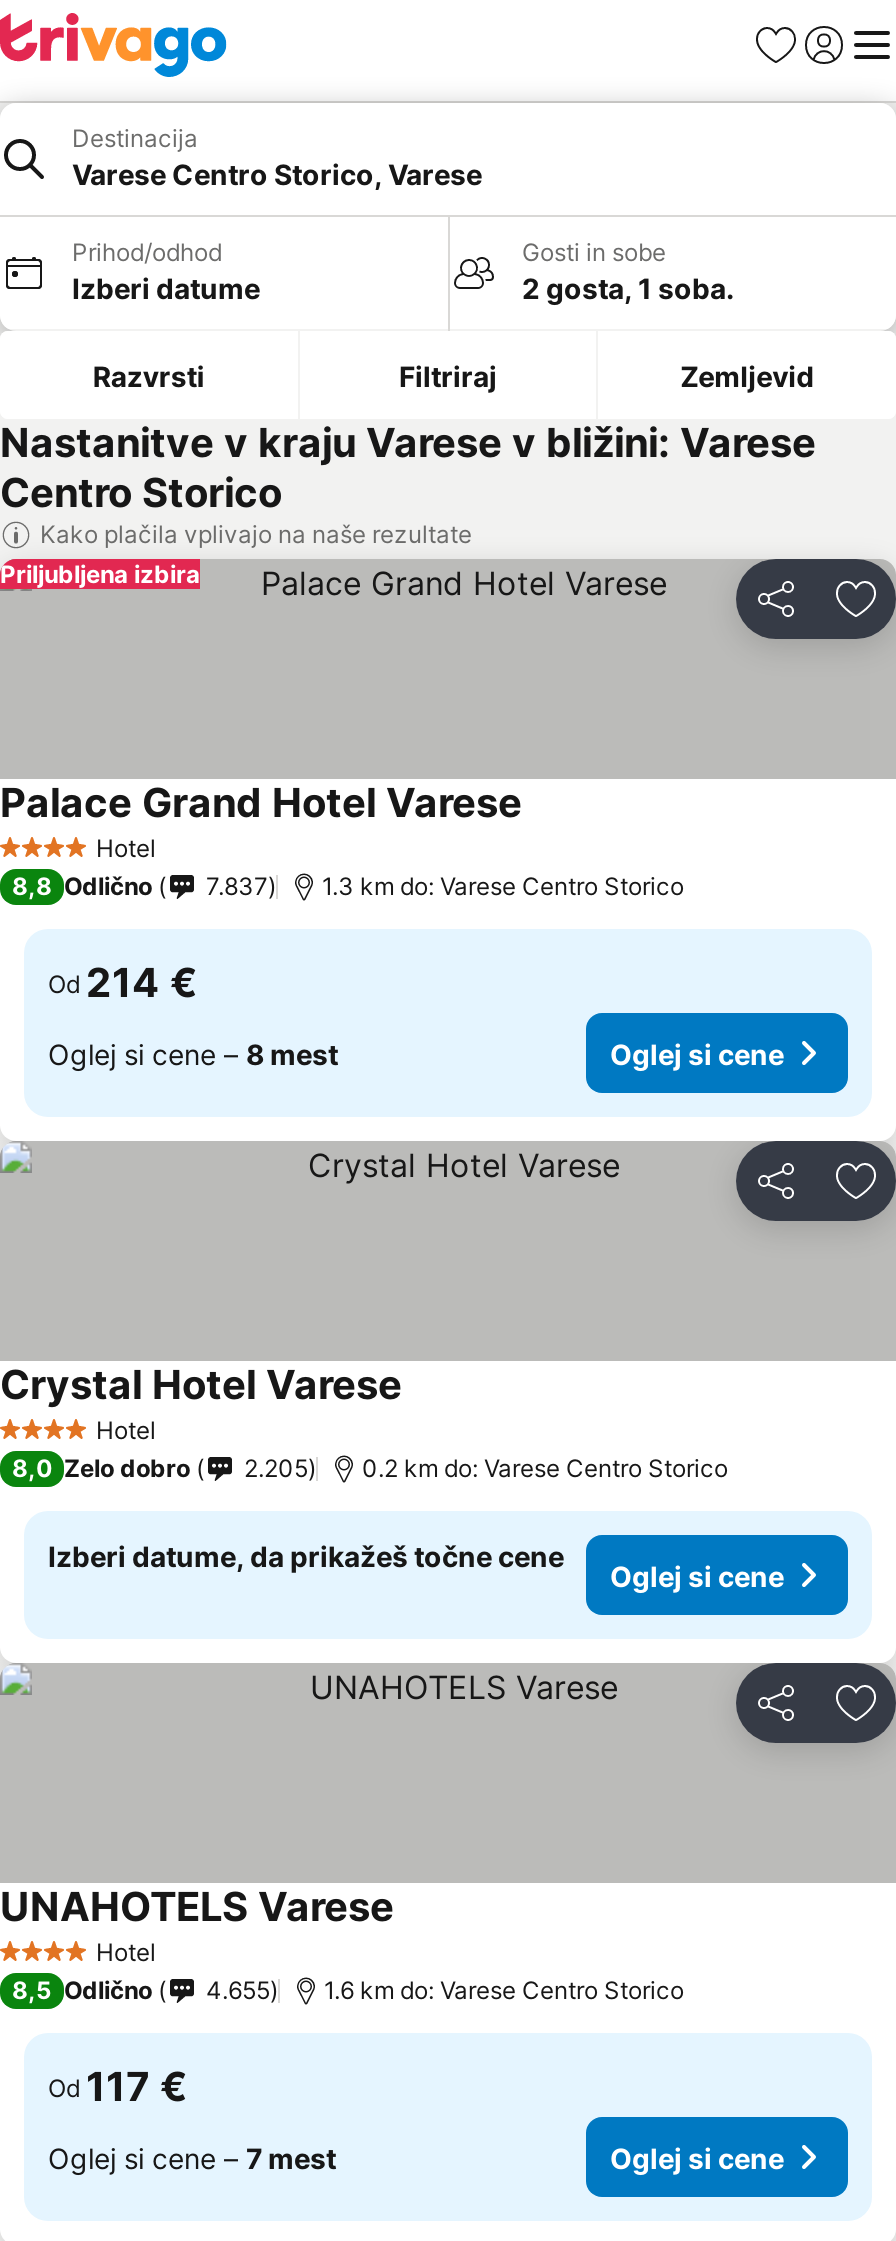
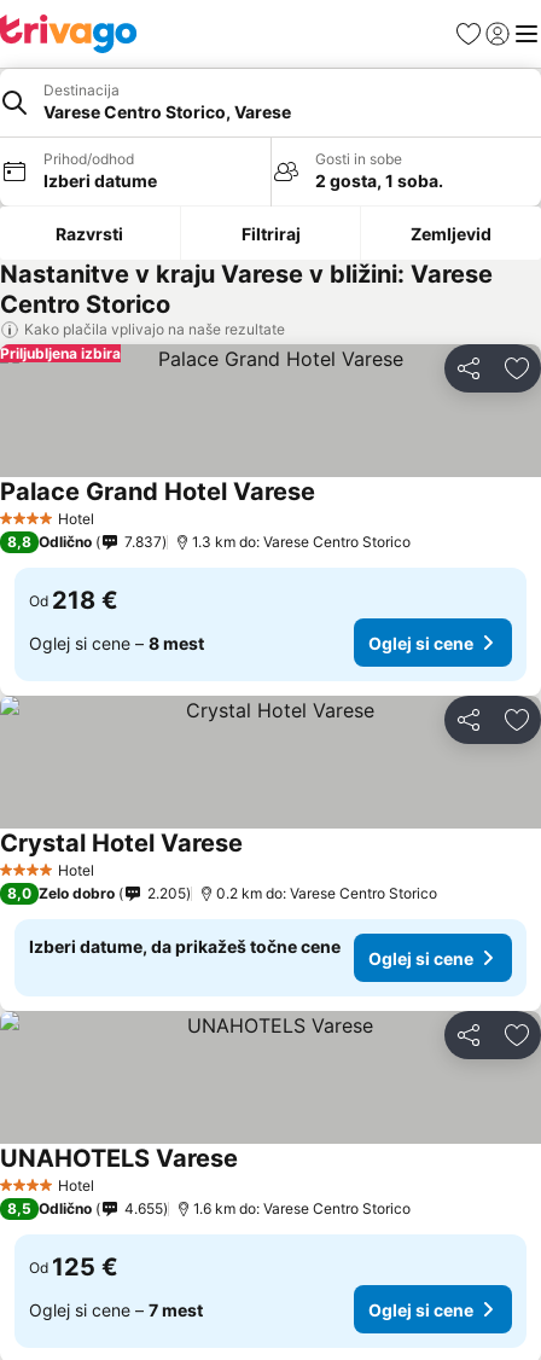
- Od 214 €
+ Od 218 €

- Od 117 €
+ Od 125 €
